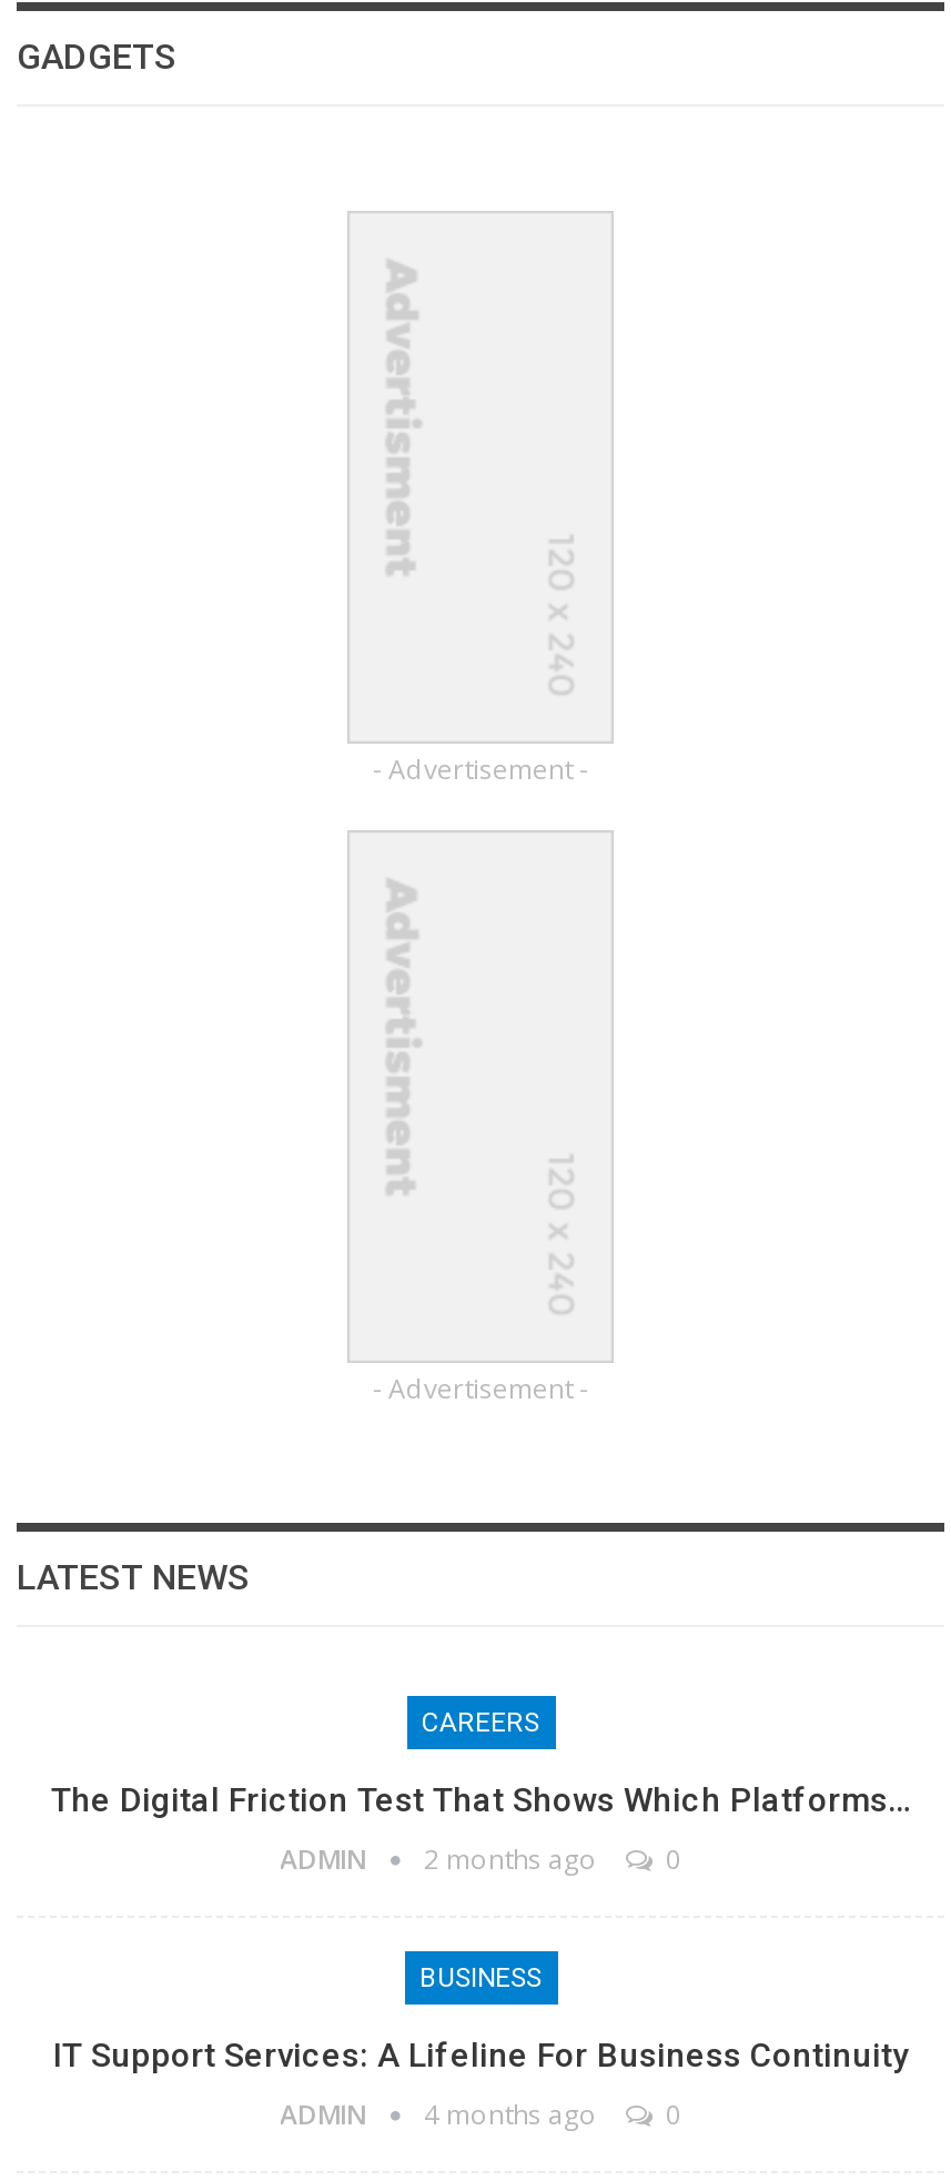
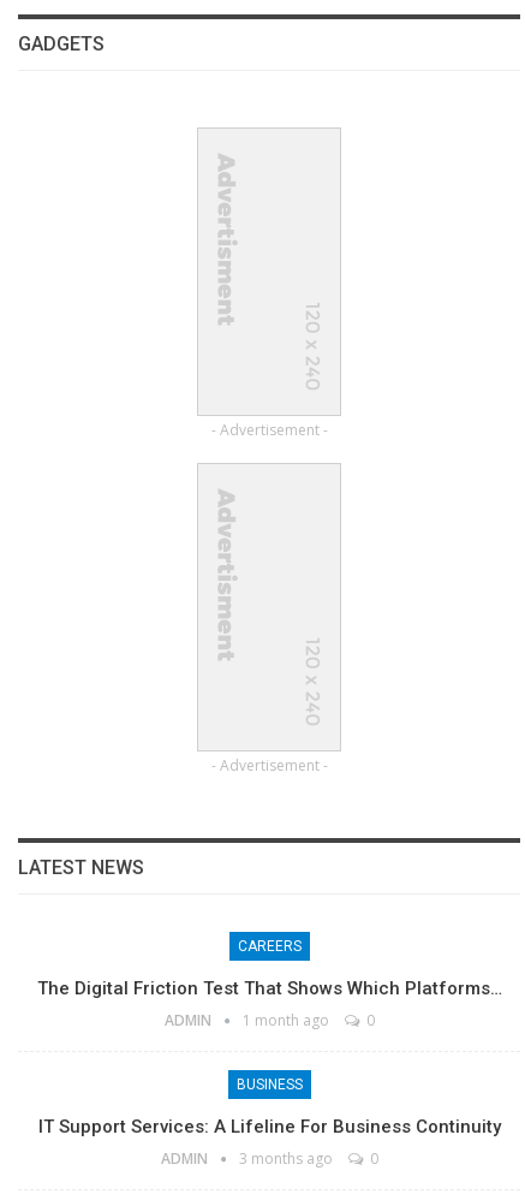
- ADMIN 2 months ago 0
+ ADMIN 1 month ago 0

- ADMIN 4 months ago 0
+ ADMIN 3 months ago 0
